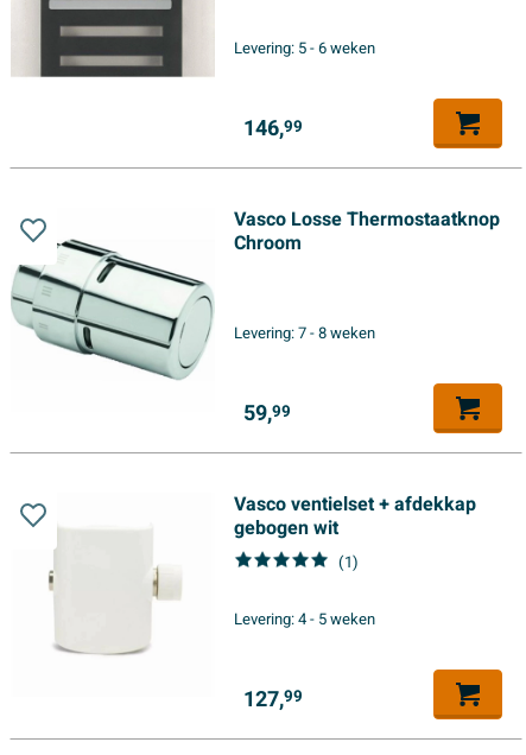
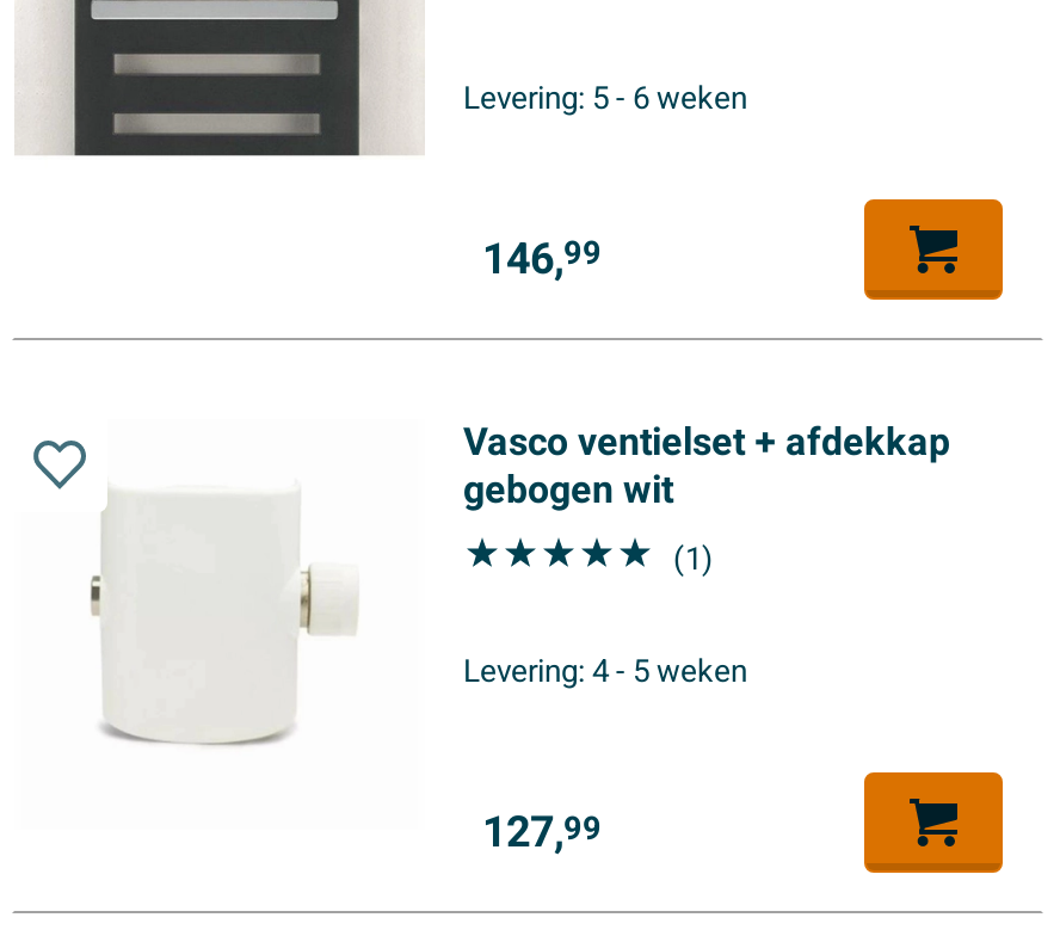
- [image]
- Vasco Losse Thermostaatknop
- Chroom
- Levering: 7 - 8 weken
- 59,99
